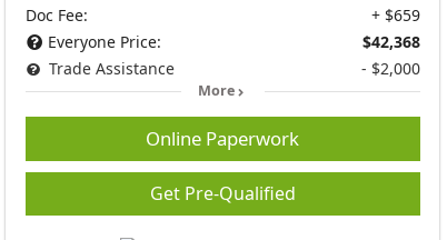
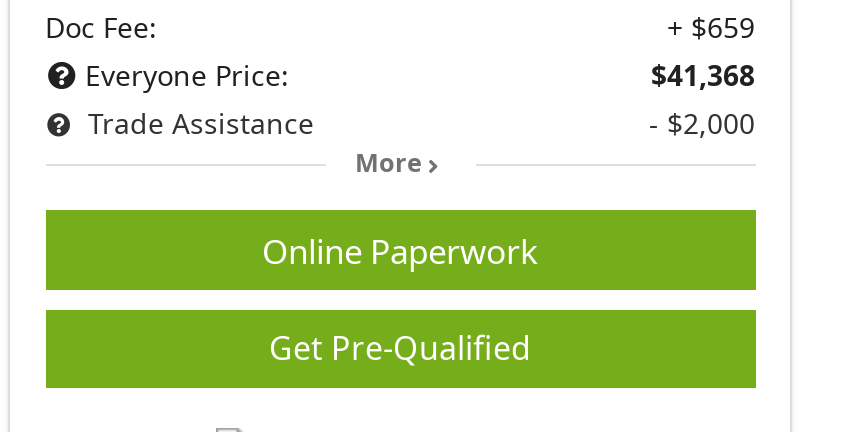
- $42,368
+ $41,368
